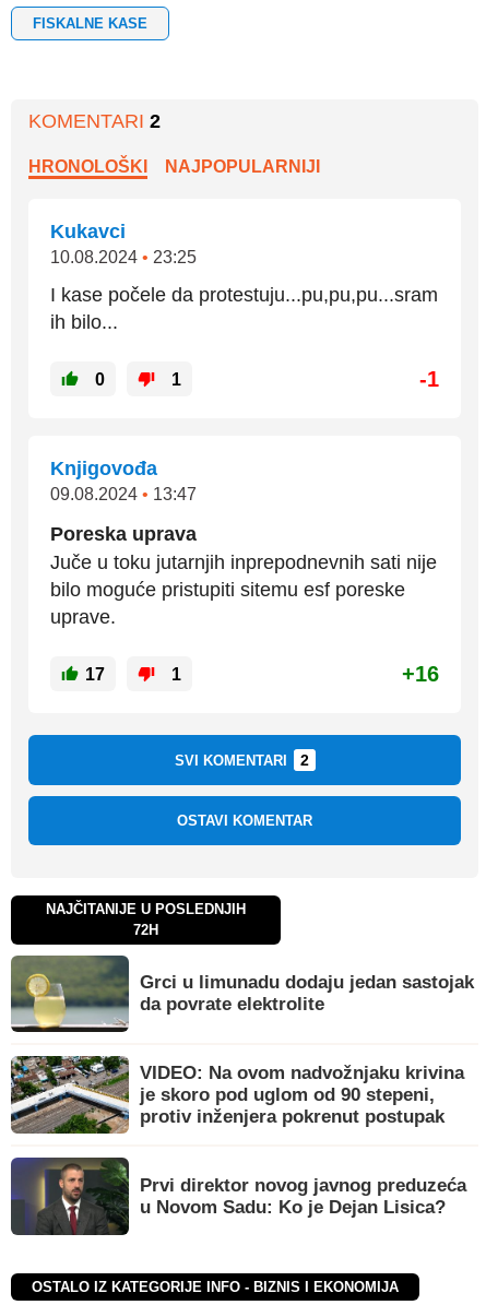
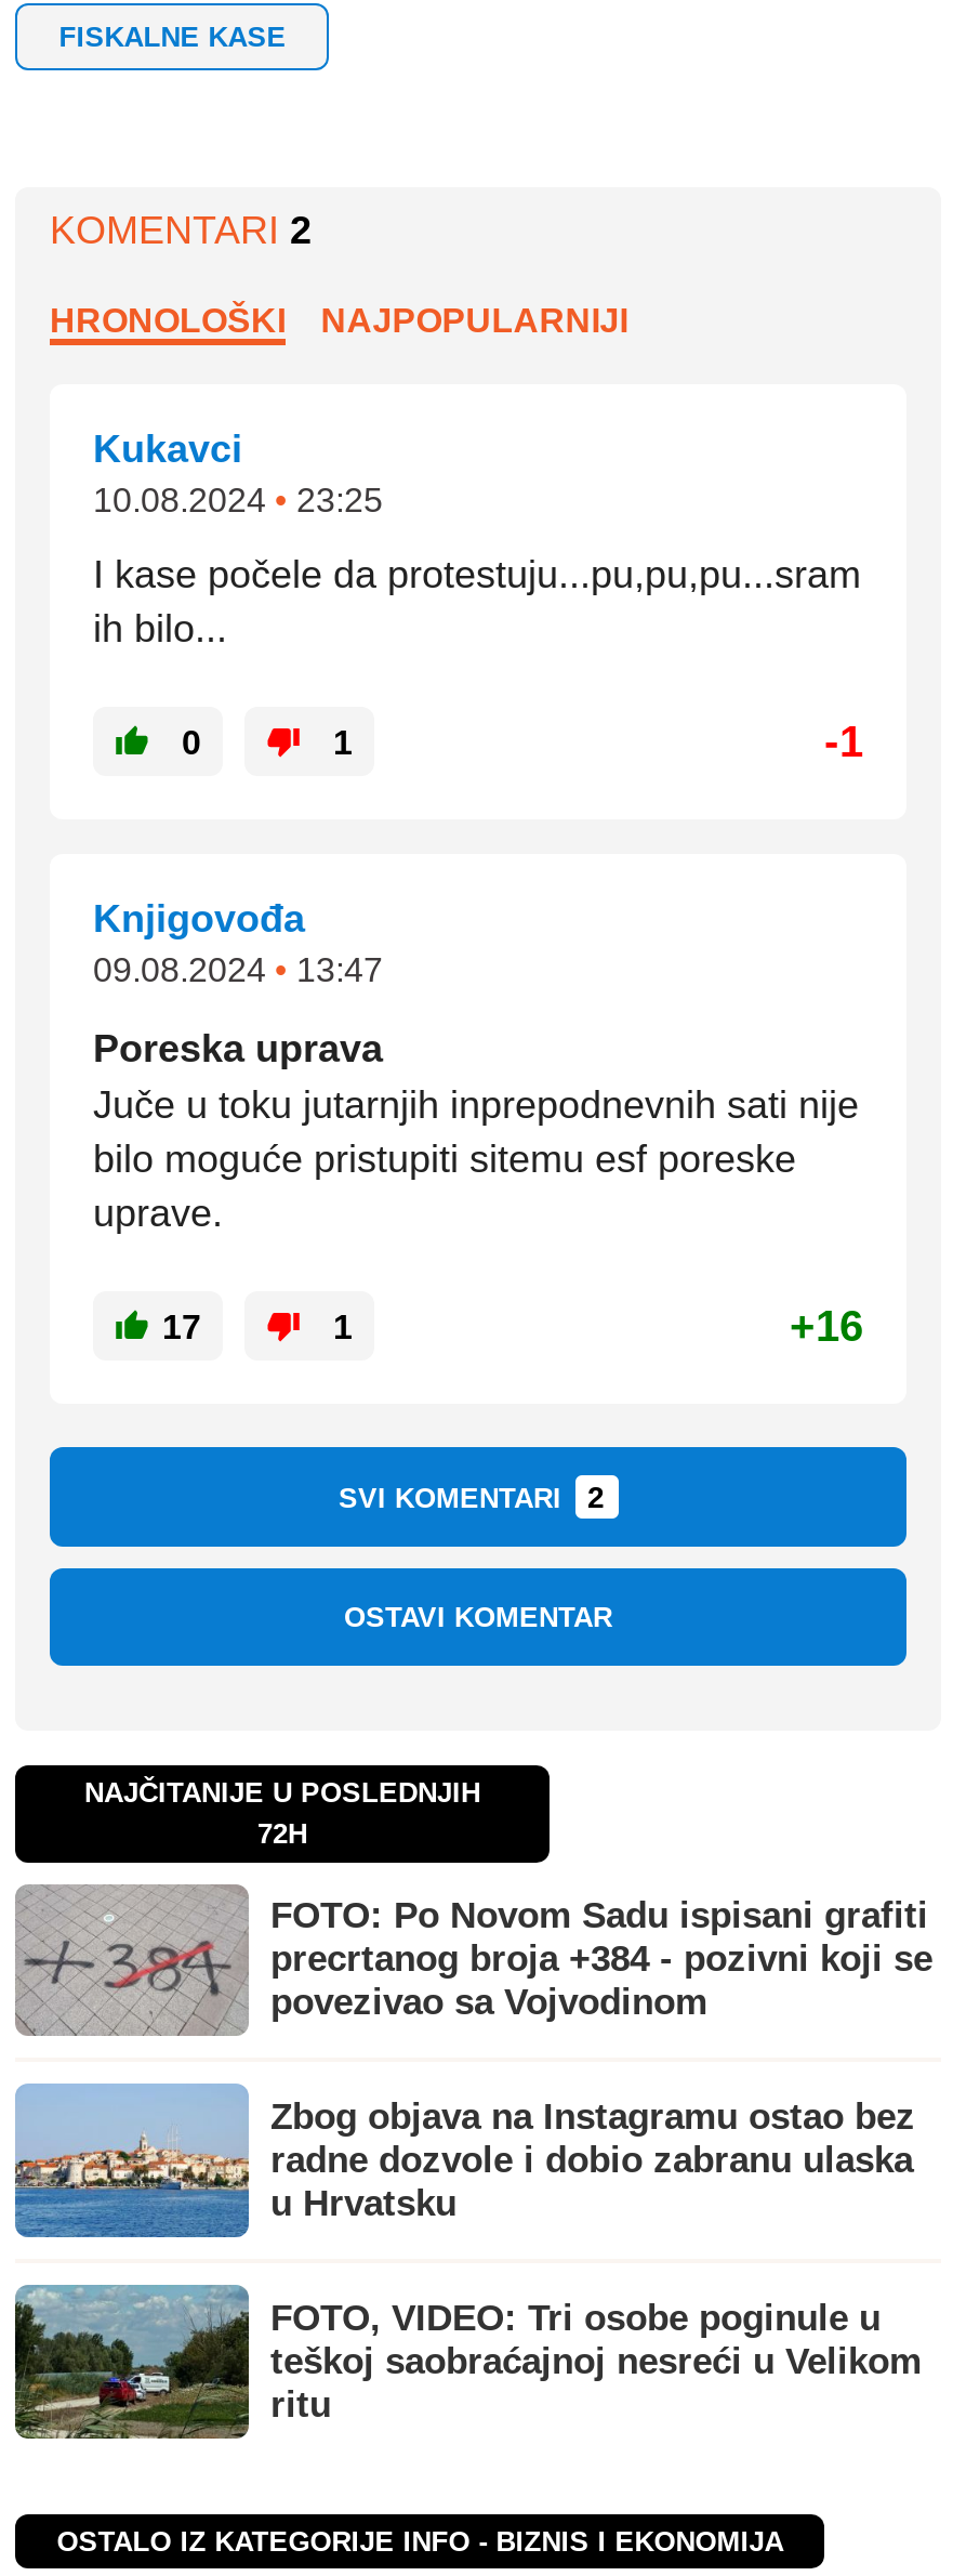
- [image]
- Grci u limunadu dodaju jedan sastojak
- da povrate elektrolite
+ [image]
+ FOTO: Po Novom Sadu ispisani grafiti
+ precrtanog broja +384 - pozivni koji se
+ povezivao sa Vojvodinom

- [image]
- VIDEO: Na ovom nadvožnjaku krivina
- je skoro pod uglom od 90 stepeni,
- protiv inženjera pokrenut postupak
+ [image]
+ Zbog objava na Instagramu ostao bez
+ radne dozvole i dobio zabranu ulaska
+ u Hrvatsku

- [image]
- Prvi direktor novog javnog preduzeća
- u Novom Sadu: Ko je Dejan Lisica?
+ [image]
+ FOTO, VIDEO: Tri osobe poginule u
+ teškoj saobraćajnoj nesreći u Velikom
+ ritu
